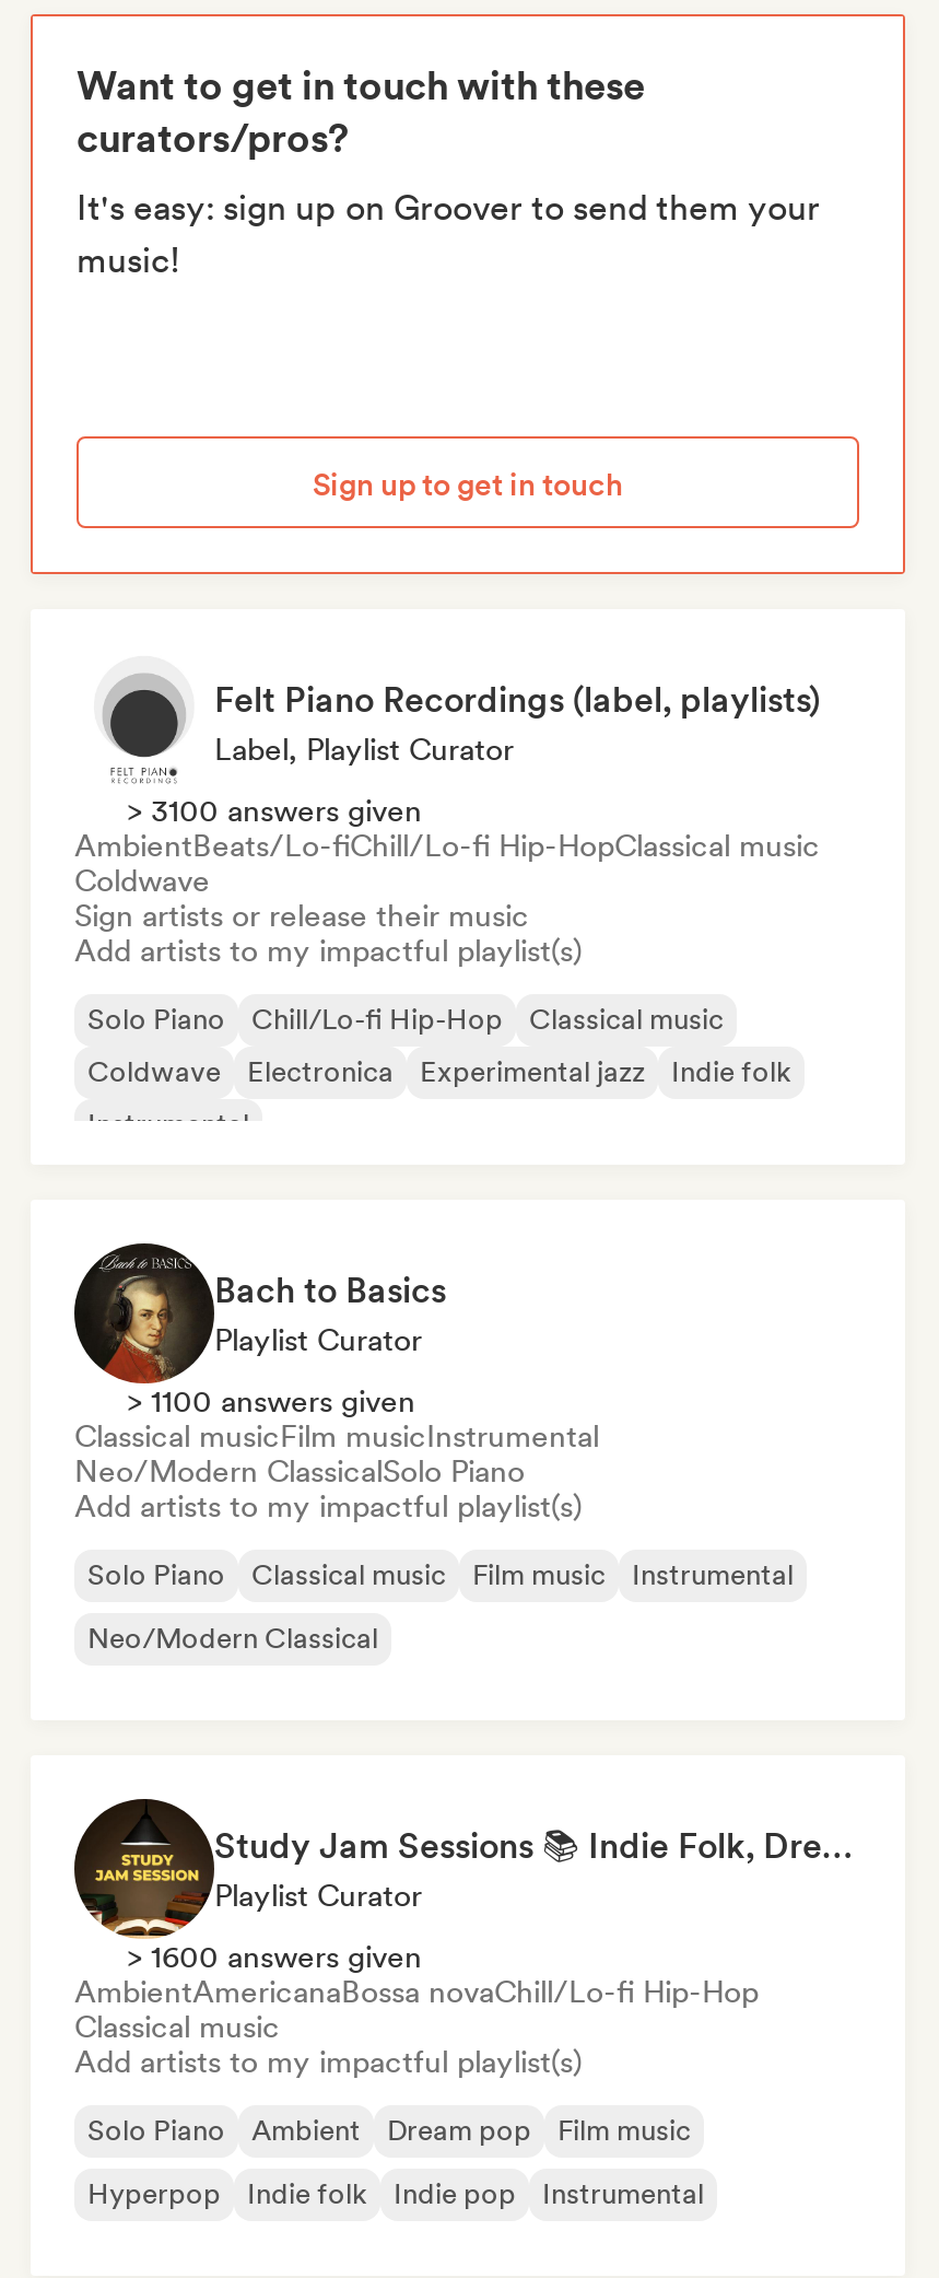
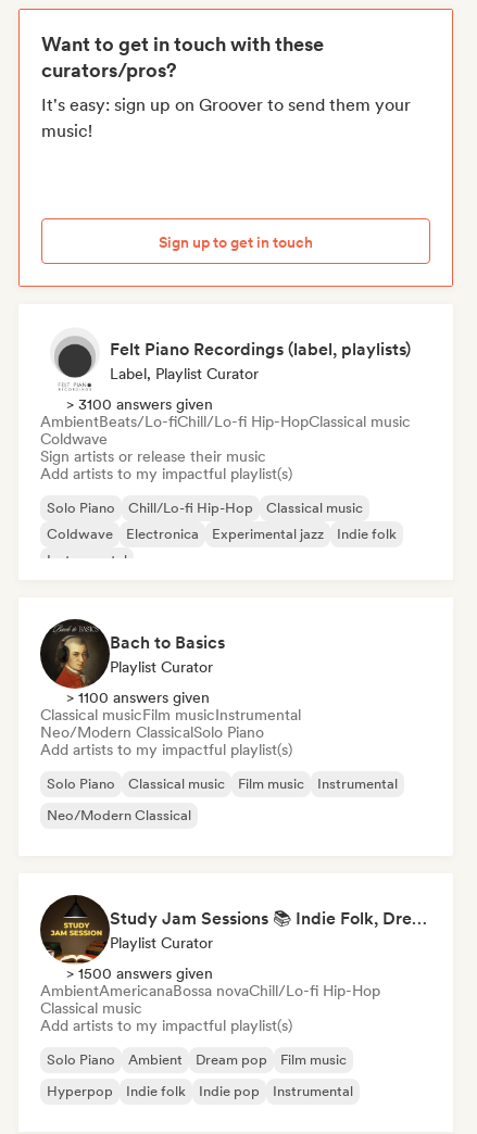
- > 1600 answers given
+ > 1500 answers given
